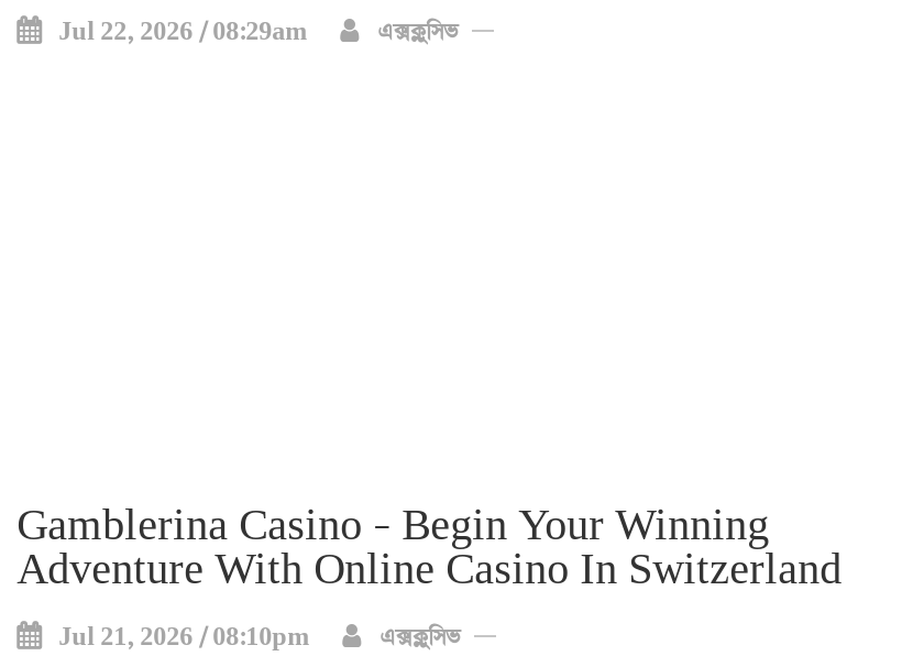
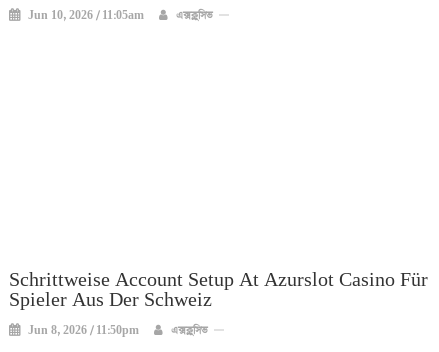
- Jul 22, 2026 / 08:29am
+ Jun 10, 2026 / 11:05am

- Gamblerina Casino – Begin Your Winning
- Adventure With Online Casino In Switzerland
+ Schrittweise Account Setup At Azurslot Casino Für
+ Spieler Aus Der Schweiz

- Jul 21, 2026 / 08:10pm
+ Jun 8, 2026 / 11:50pm
